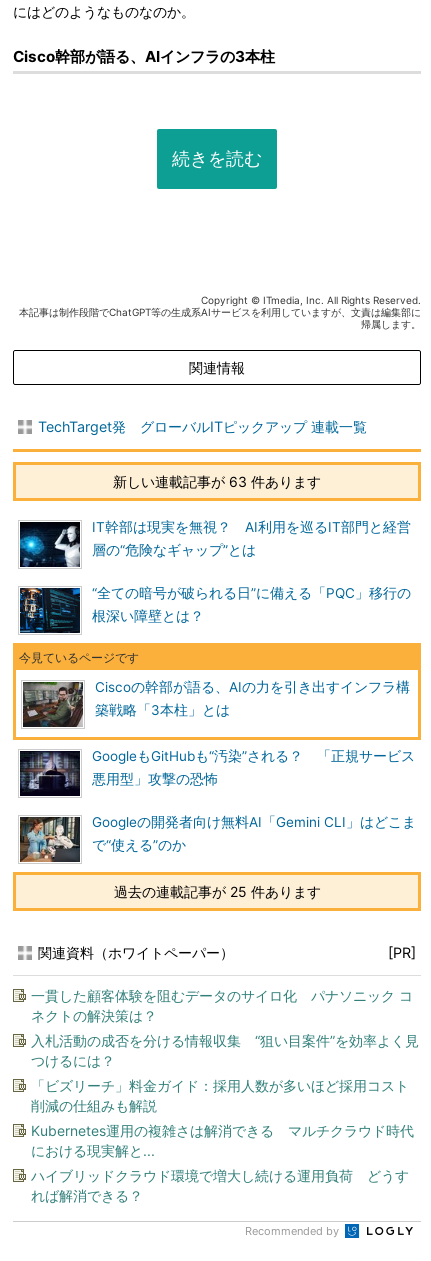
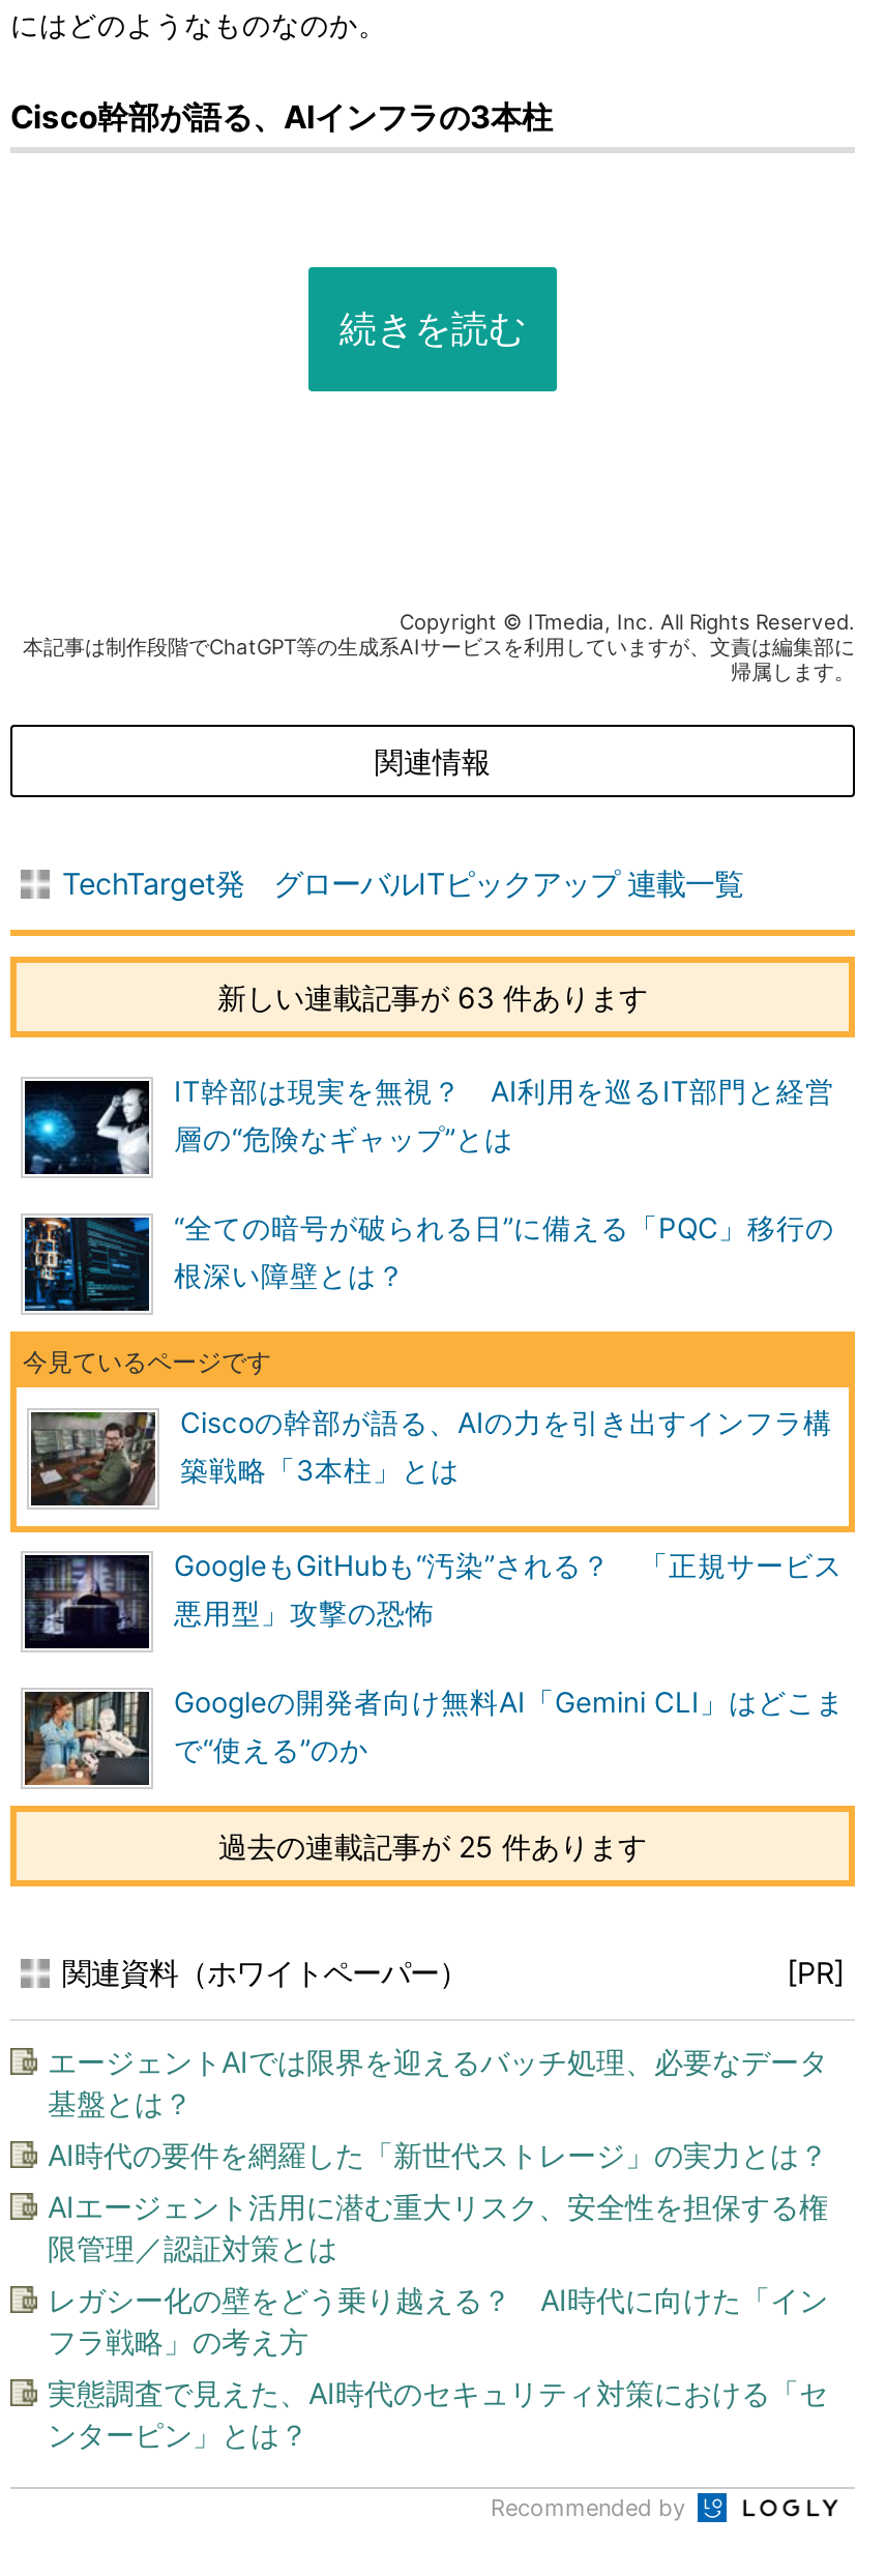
- 一貫した顧客体験を阻むデータのサイロ化 パナソニック コ
- ネクトの解決策は？
+ エージェントAIでは限界を迎えるバッチ処理、必要なデータ
+ 基盤とは？

- 入札活動の成否を分ける情報収集 “狙い目案件”を効率よく見
- つけるには？
+ AI時代の要件を網羅した「新世代ストレージ」の実力とは？

- 「ビズリーチ」料金ガイド：採用人数が多いほど採用コスト
- 削減の仕組みも解説
+ AIエージェント活用に潜む重大リスク、安全性を担保する権
+ 限管理／認証対策とは

- Kubernetes運用の複雑さは解消できる マルチクラウド時代
- における現実解と...
+ レガシー化の壁をどう乗り越える？ AI時代に向けた「イン
+ フラ戦略」の考え方

- ハイブリッドクラウド環境で増大し続ける運用負荷 どうす
- れば解消できる？
+ 実態調査で見えた、AI時代のセキュリティ対策における「セ
+ ンターピン」とは？
